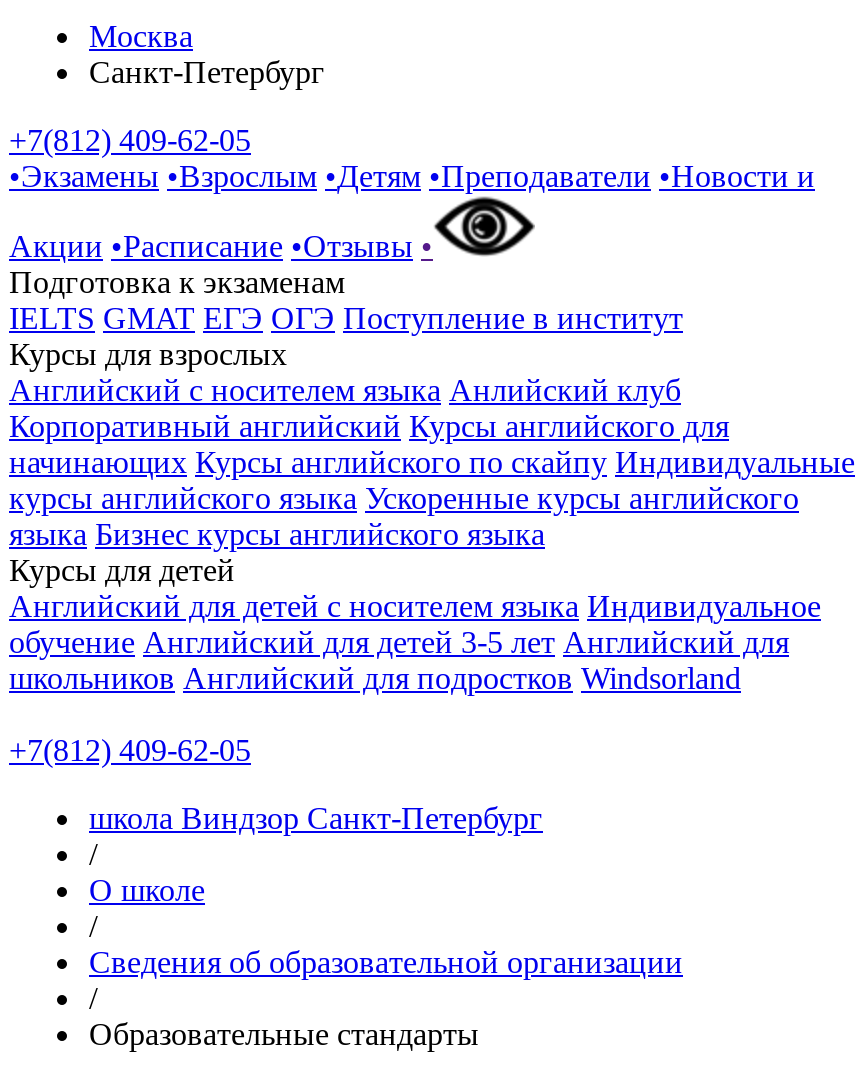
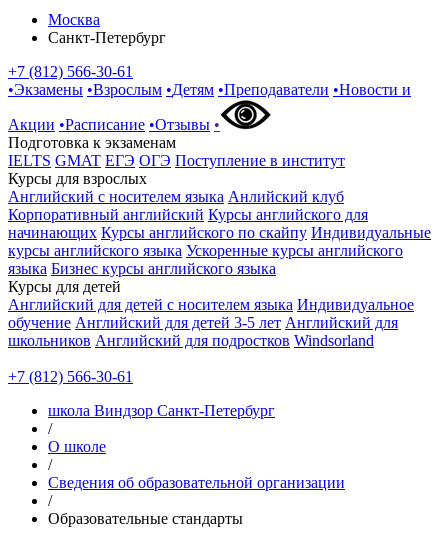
- +7(812) 409-62-05
+ +7 (812) 566-30-61

- +7(812) 409-62-05
+ +7 (812) 566-30-61
